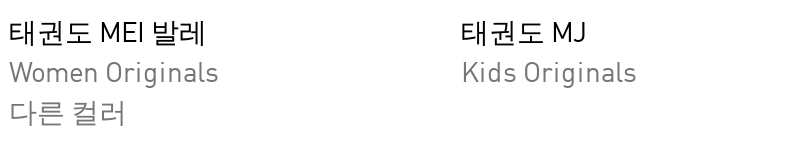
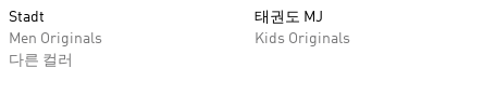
- 태권도 MEI 발레
- Women Originals
+ Stadt
+ Men Originals
